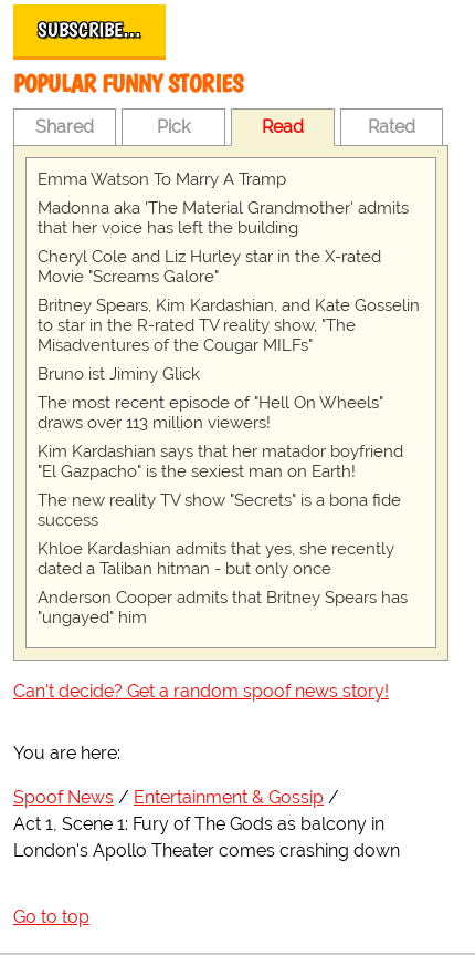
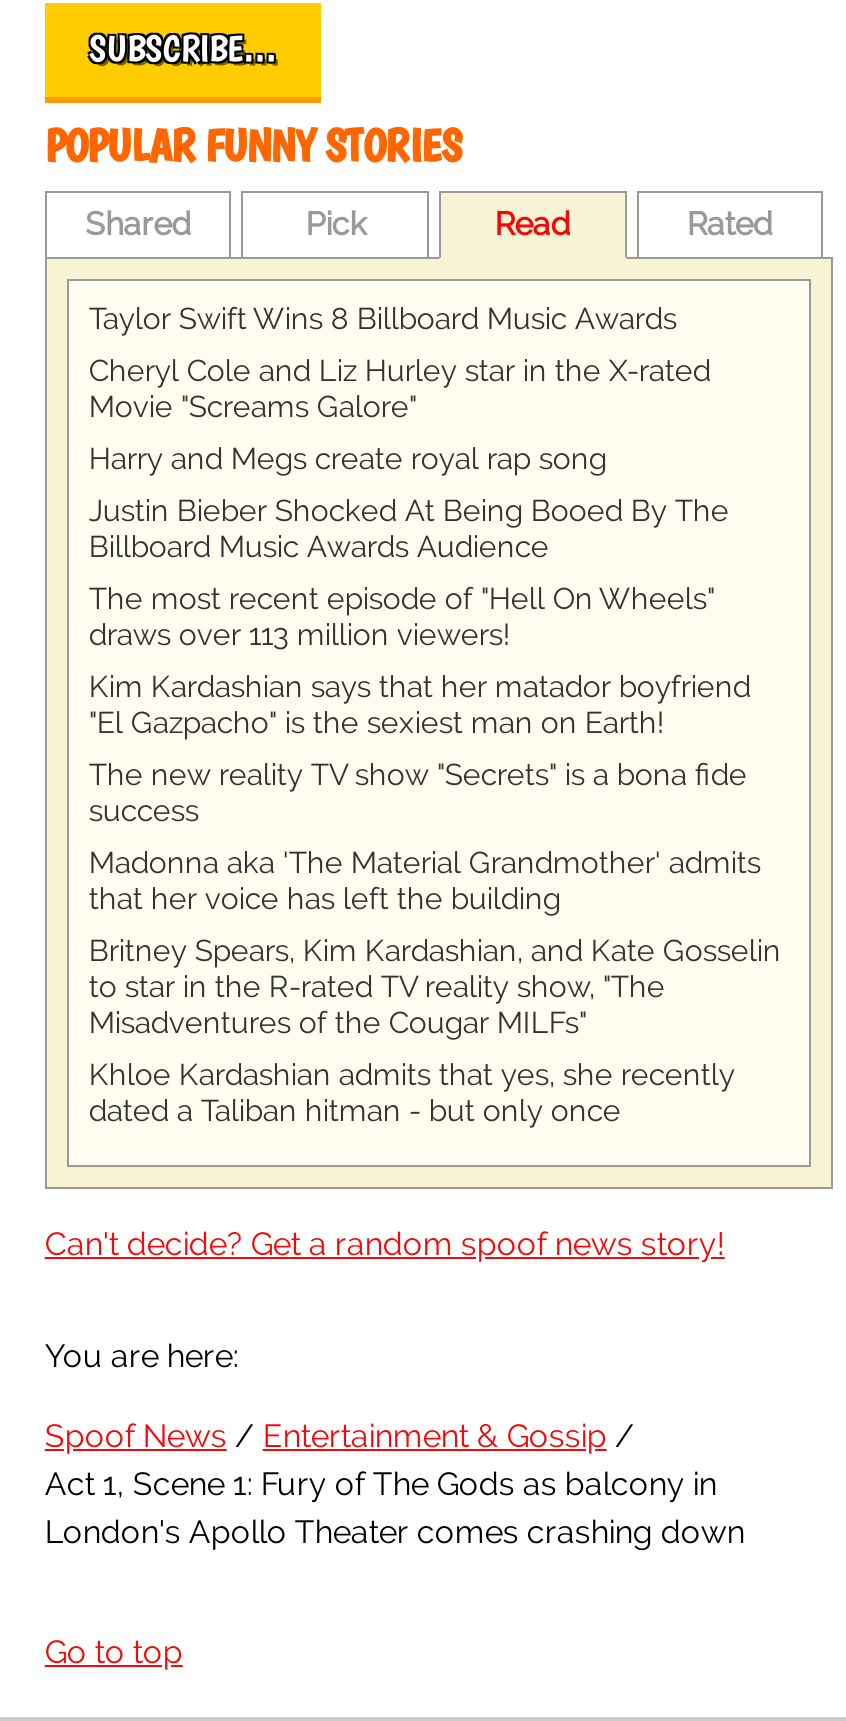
- Emma Watson To Marry A Tramp
+ Taylor Swift Wins 8 Billboard Music Awards

moved down: Madonna aka 'The Material Grandmother' admits | that her voice has left the building

moved up: Cheryl Cole and Liz Hurley star in the X-rated | Movie "Screams Galore"

moved down: Britney Spears, Kim Kardashian, and Kate Gosselin | to star in the R-rated TV reality show, "The | Misadventures of the Cougar MILFs"

- Bruno ist Jiminy Glick
+ Harry and Megs create royal rap song
+ Justin Bieber Shocked At Being Booed By The
+ Billboard Music Awards Audience

moved up: The most recent episode of "Hell On Wheels" | draws over 113 million viewers! | Kim Kardashian says that her matador boyfriend | "El Gazpacho" is the sexiest man on Earth! | The new reality TV show "Secrets" is a bona fide | success

moved down: Khloe Kardashian admits that yes, she recently | dated a Taliban hitman - but only once

- Anderson Cooper admits that Britney Spears has
- "ungayed" him
